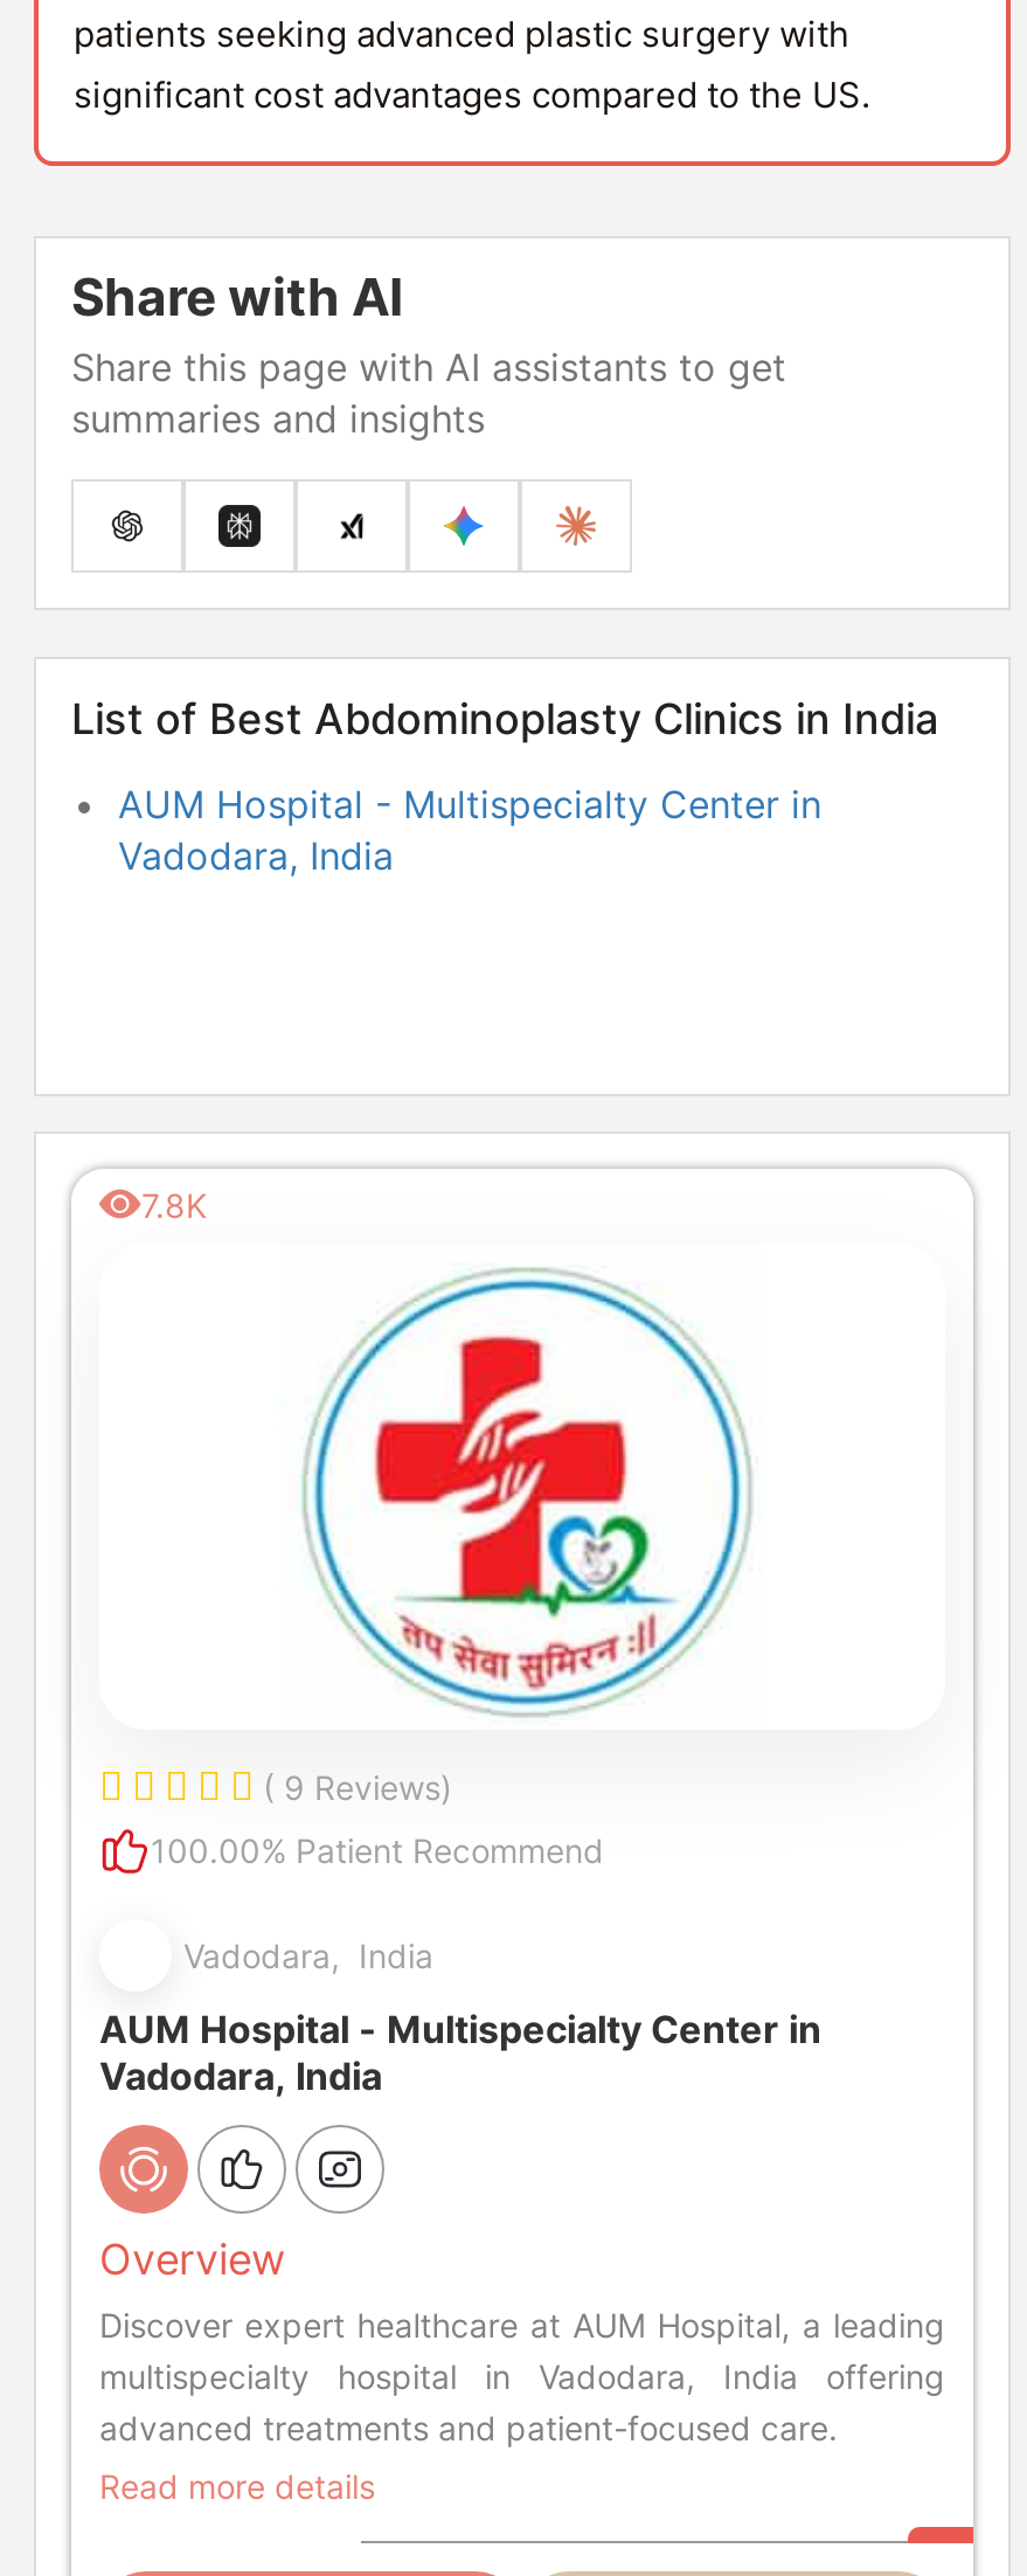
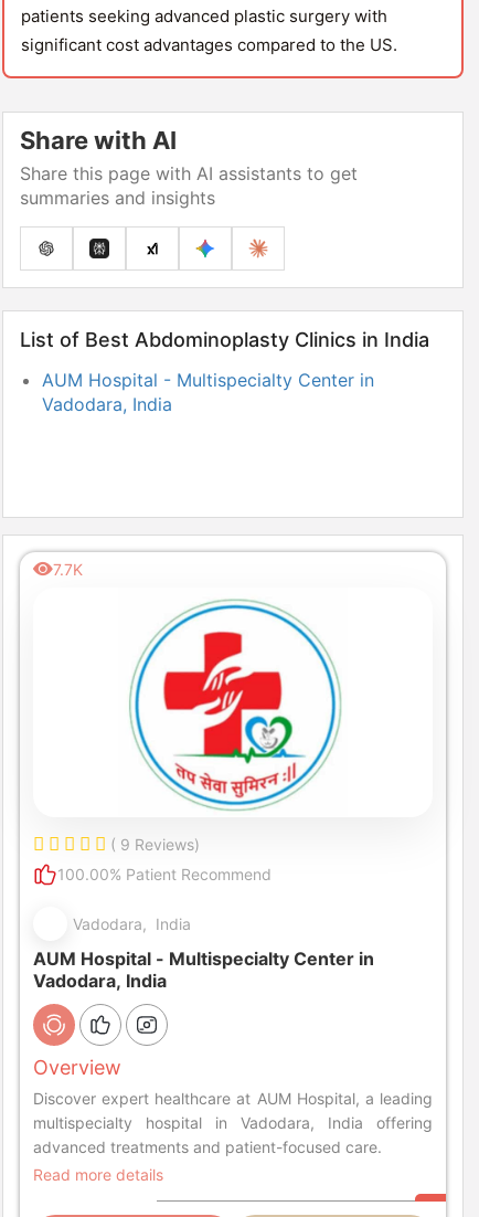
- 7.8K
+ 7.7K
